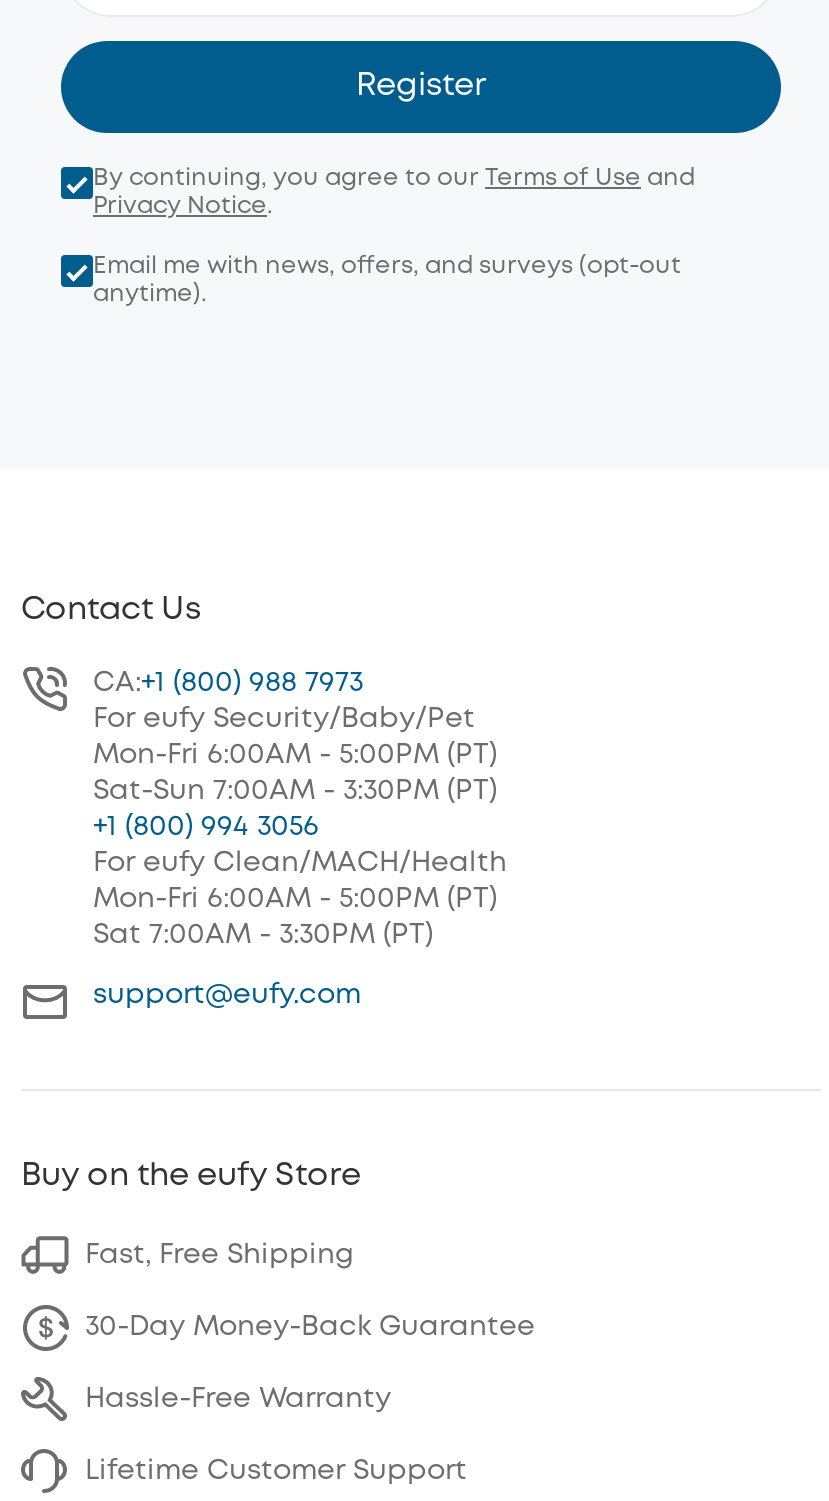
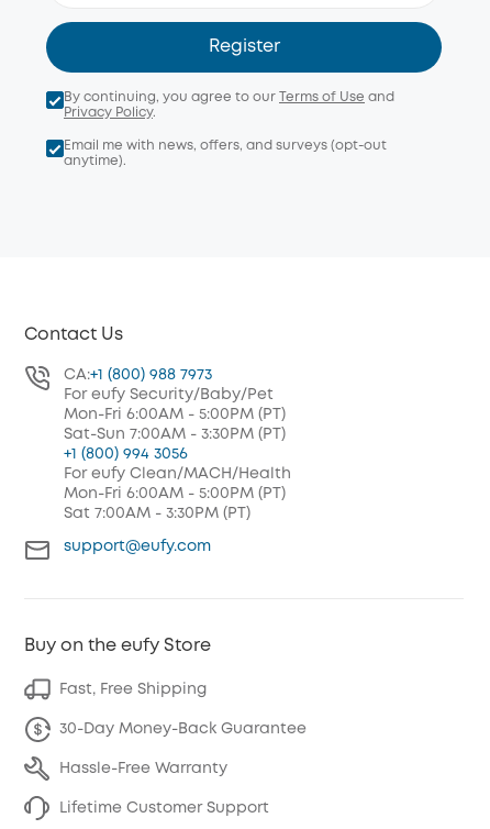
- Privacy Notice.
+ Privacy Policy.
